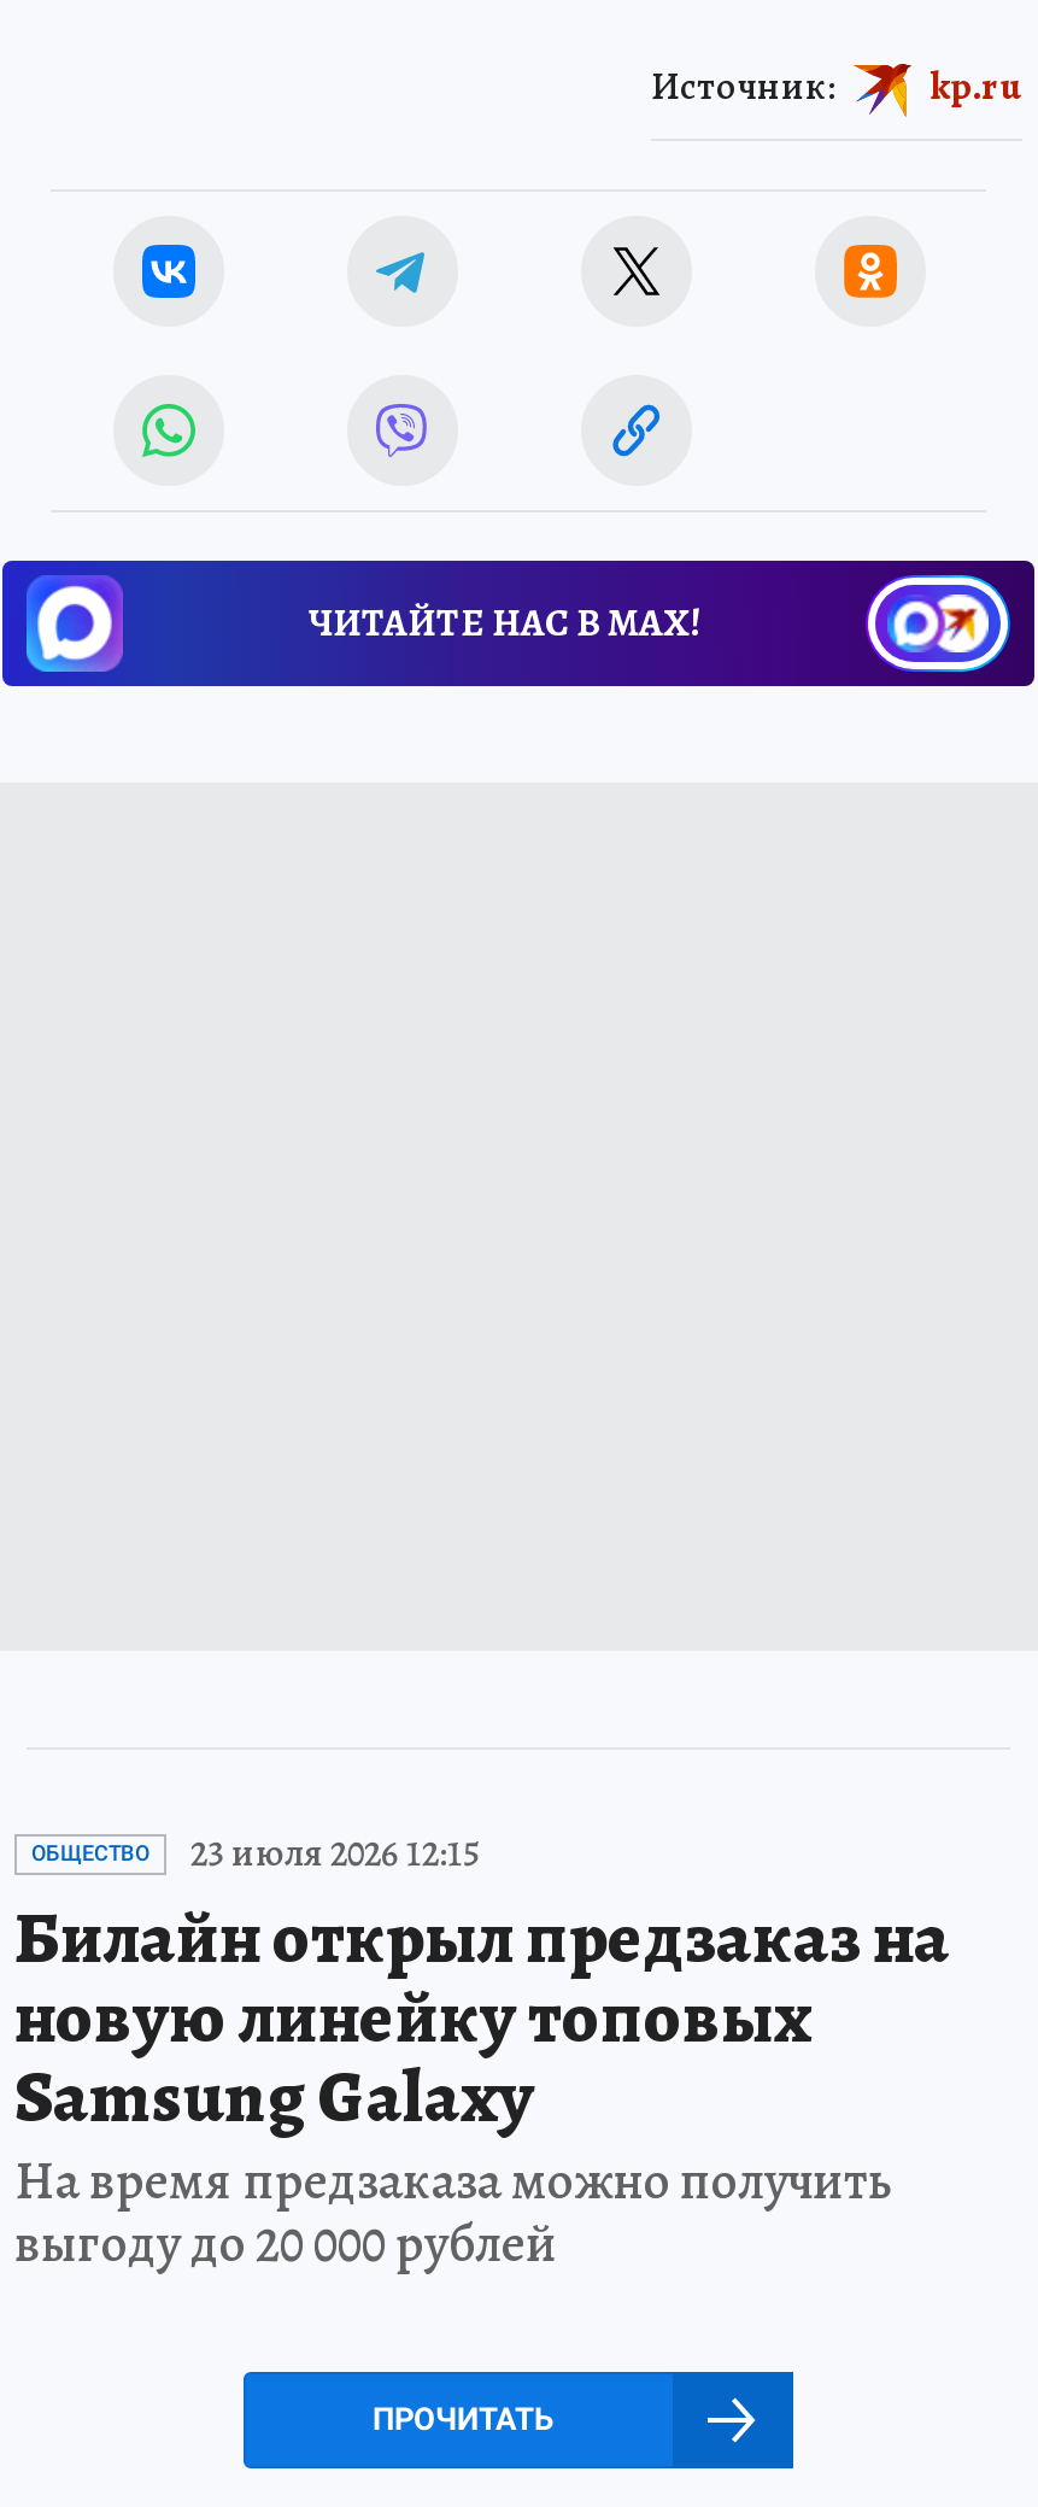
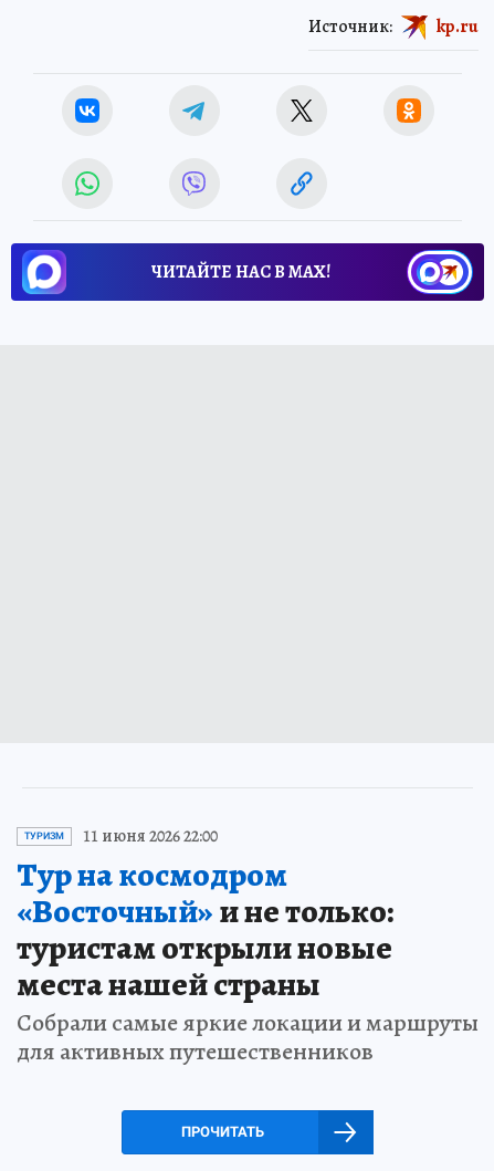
- ОБЩЕСТВО
- 23 июля 2026 12:15
- Билайн открыл предзаказ на
- новую линейку топовых
- Samsung Galaxy
- На время предзаказа можно получить
- выгоду до 20 000 рублей
+ ТУРИЗМ
+ 11 июня 2026 22:00
+ Тур на космодром
+ «Восточный»и не только:
+ туристам открыли новые
+ места нашей страны
+ Собрали самые яркие локации и маршруты
+ для активных путешественников
